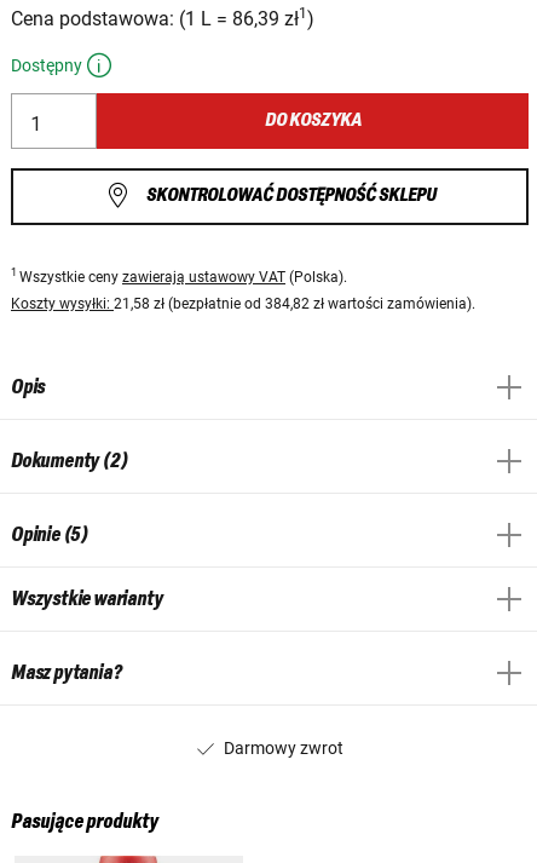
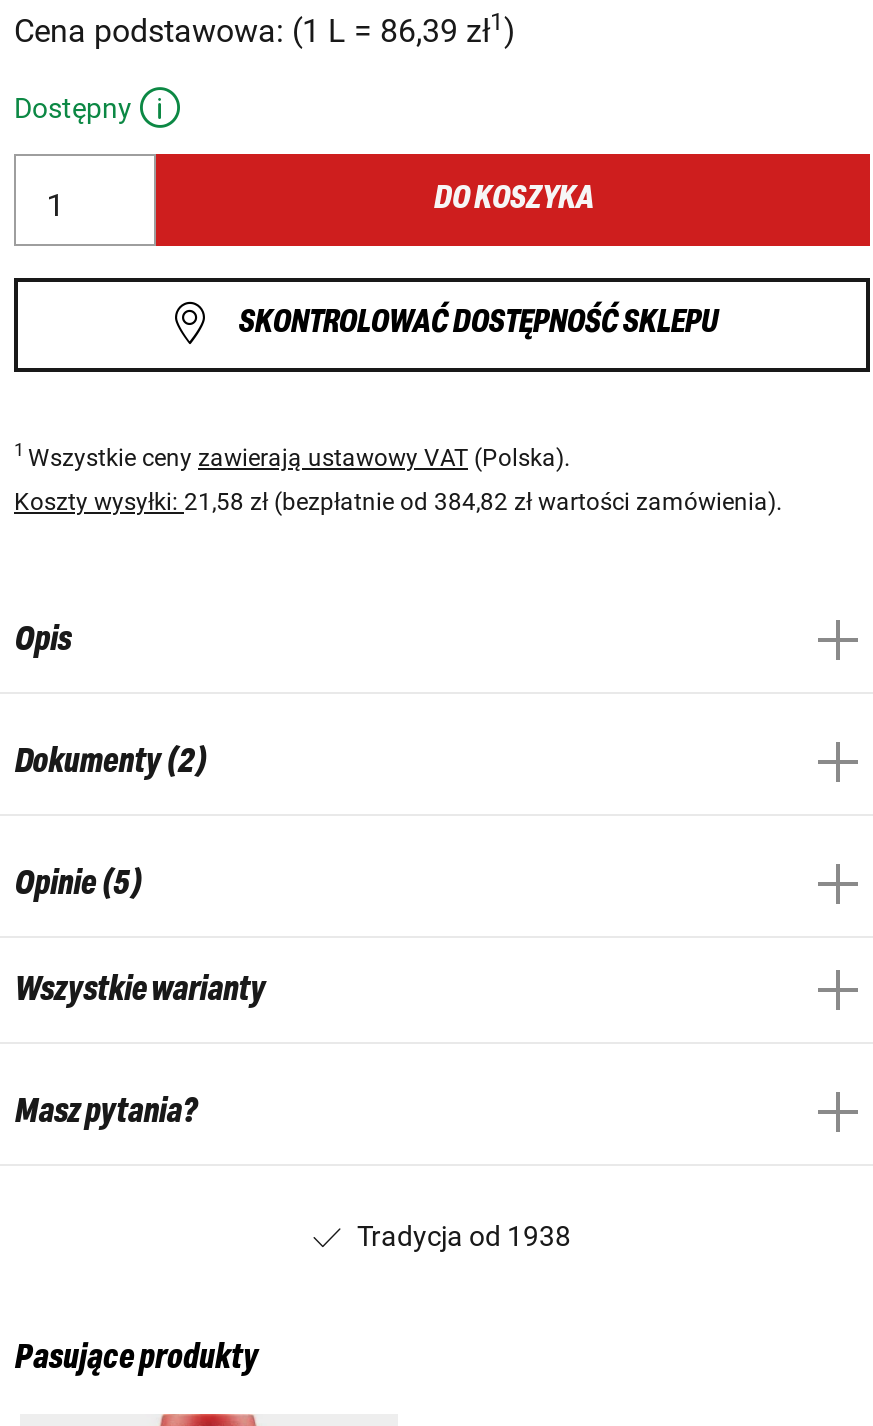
- Darmowy zwrot
+ Tradycja od 1938
